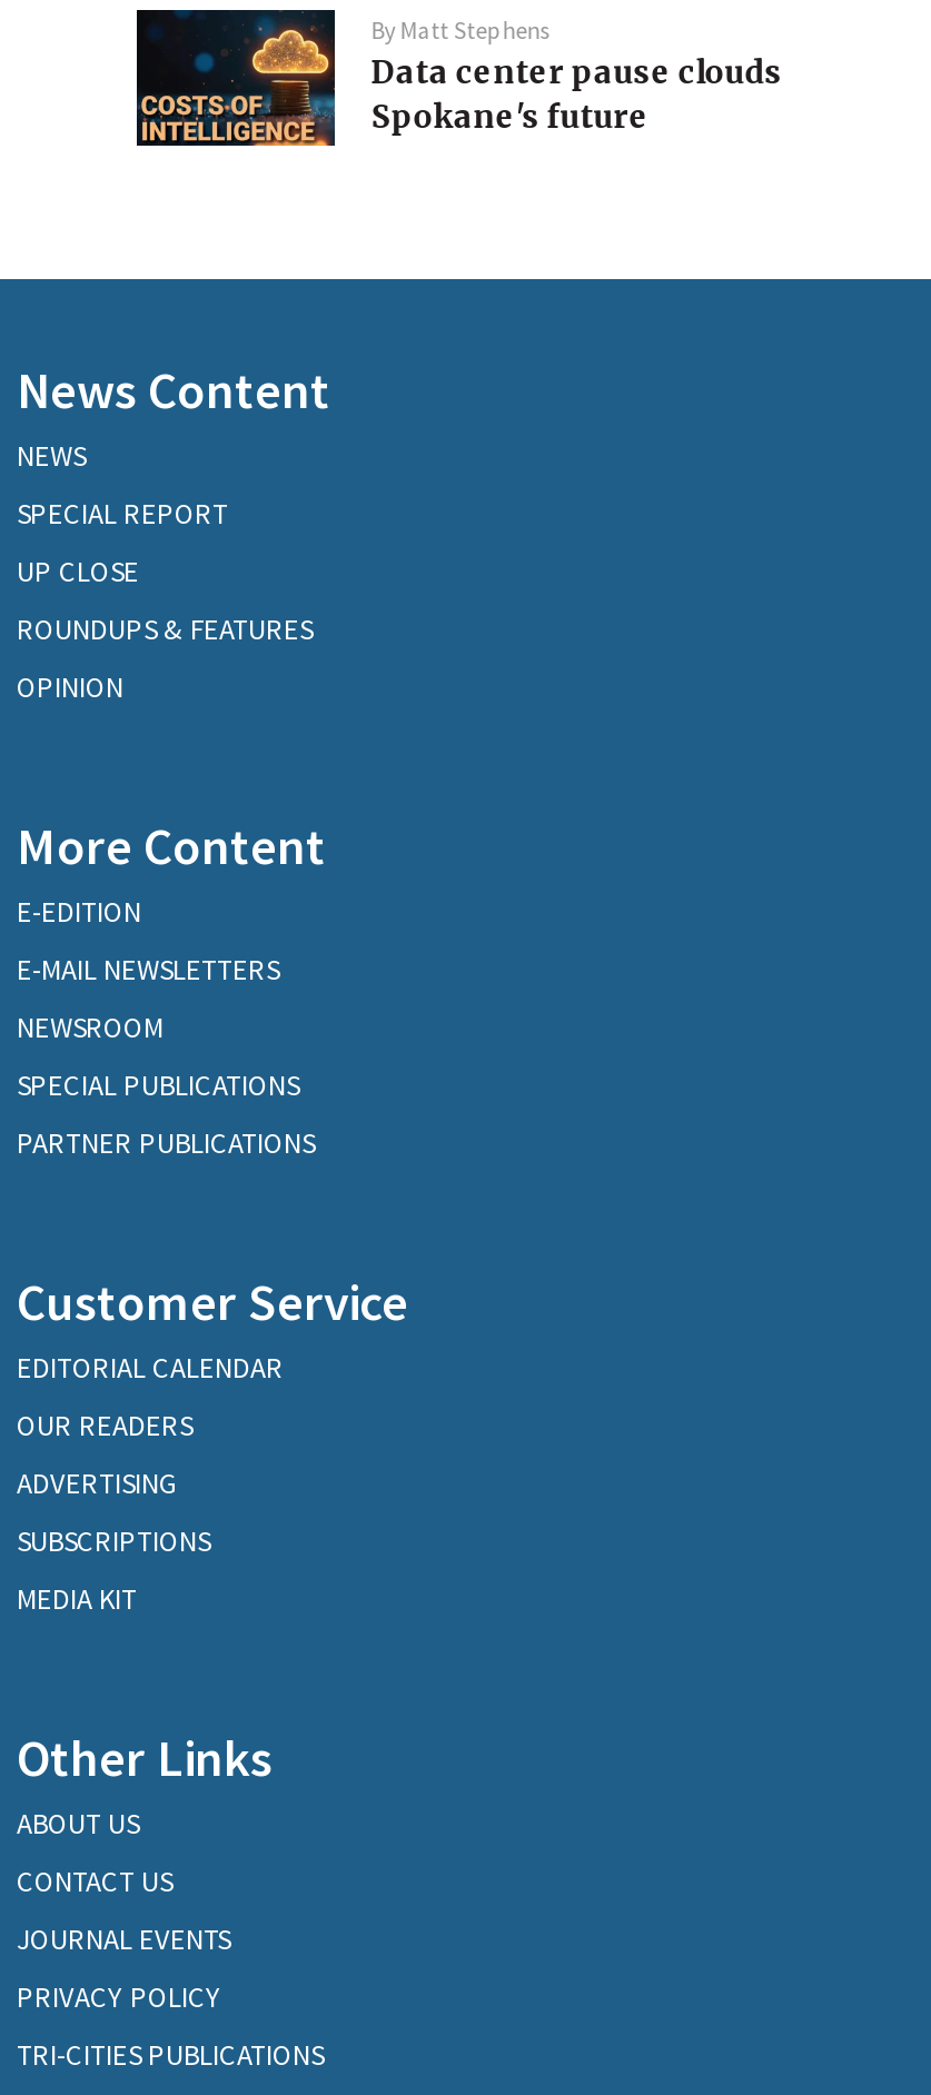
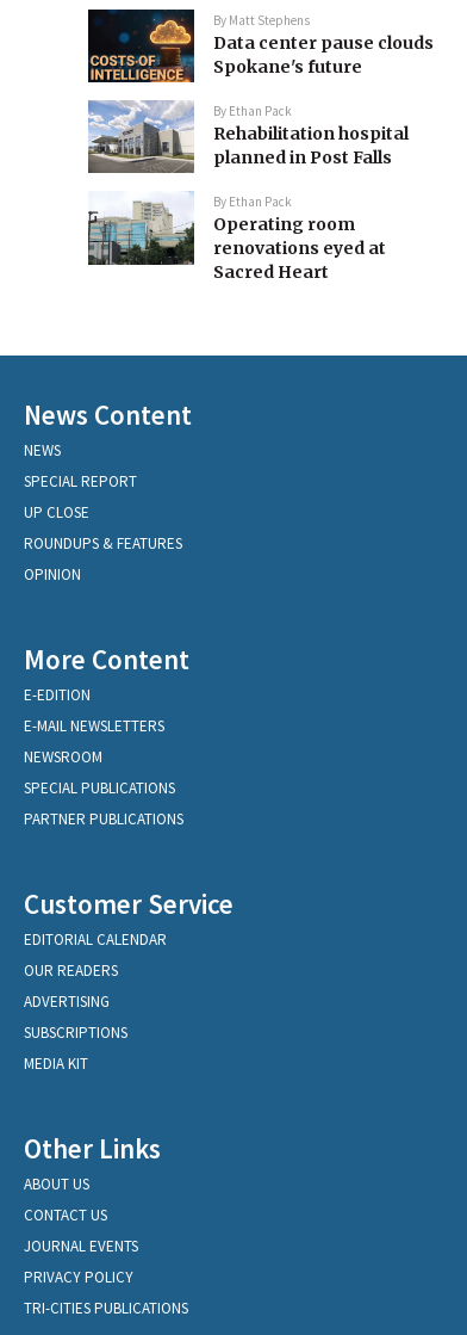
+ [image]
+ By Ethan Pack
+ Rehabilitation hospital
+ planned in Post Falls
+ By Ethan Pack
+ Operating room
+ renovations eyed at
+ Sacred Heart

+ [image]
